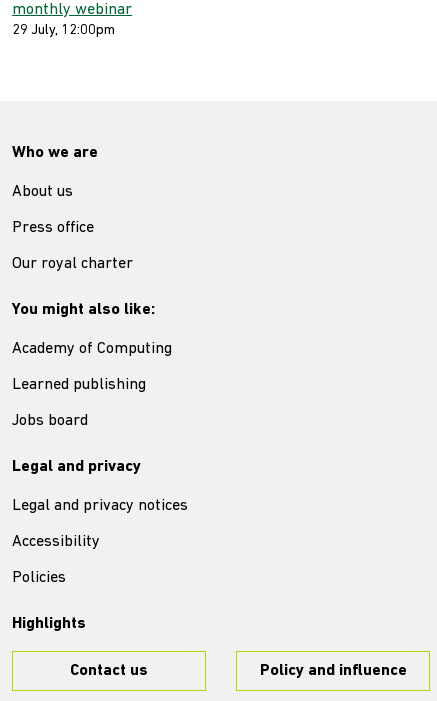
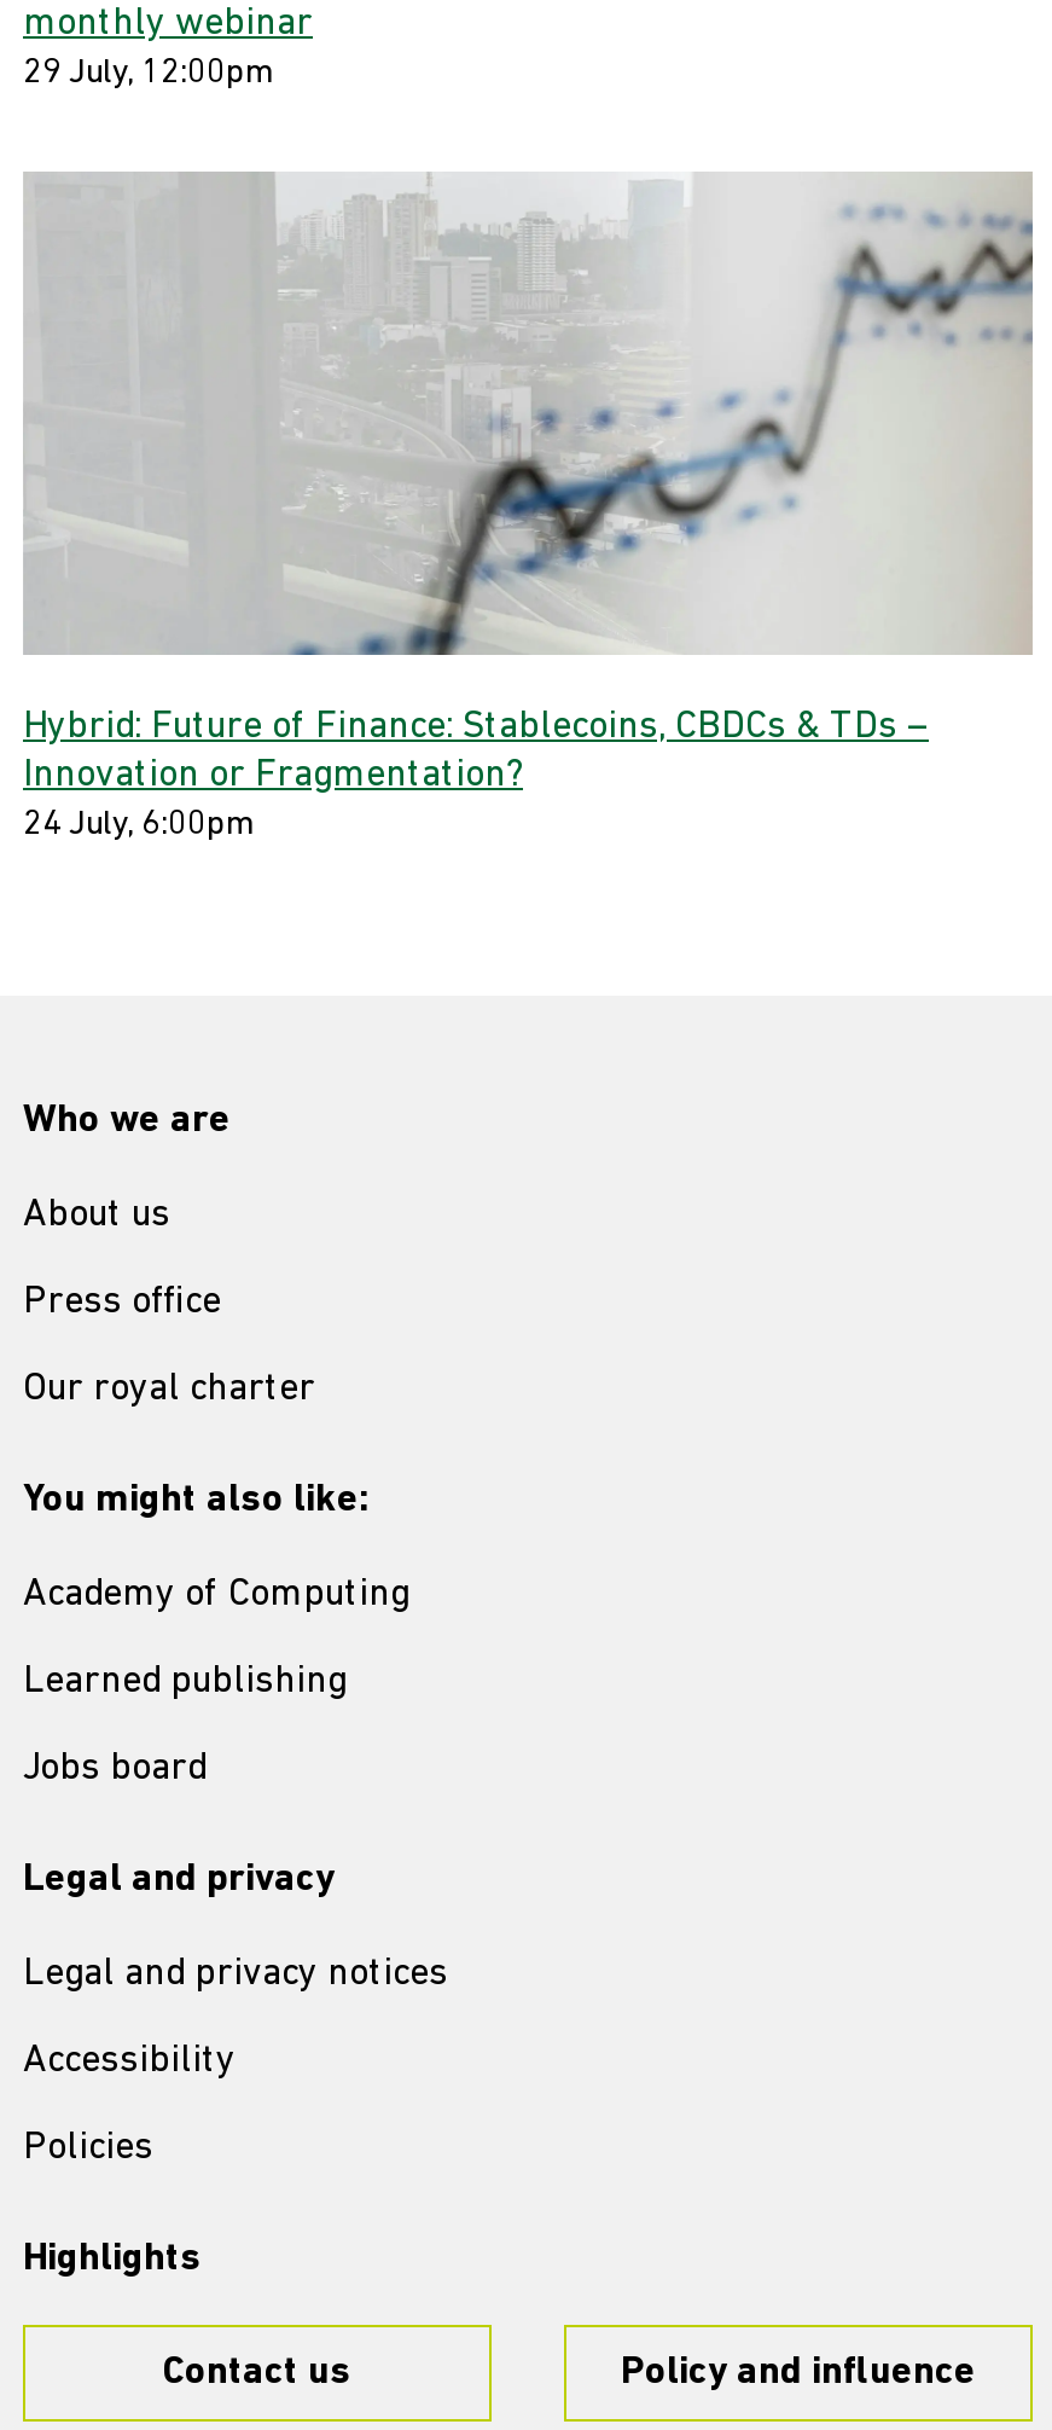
+ [image]
+ Hybrid: Future of Finance: Stablecoins, CBDCs & TDs –
+ Innovation or Fragmentation?
+ 24 July, 6:00pm
